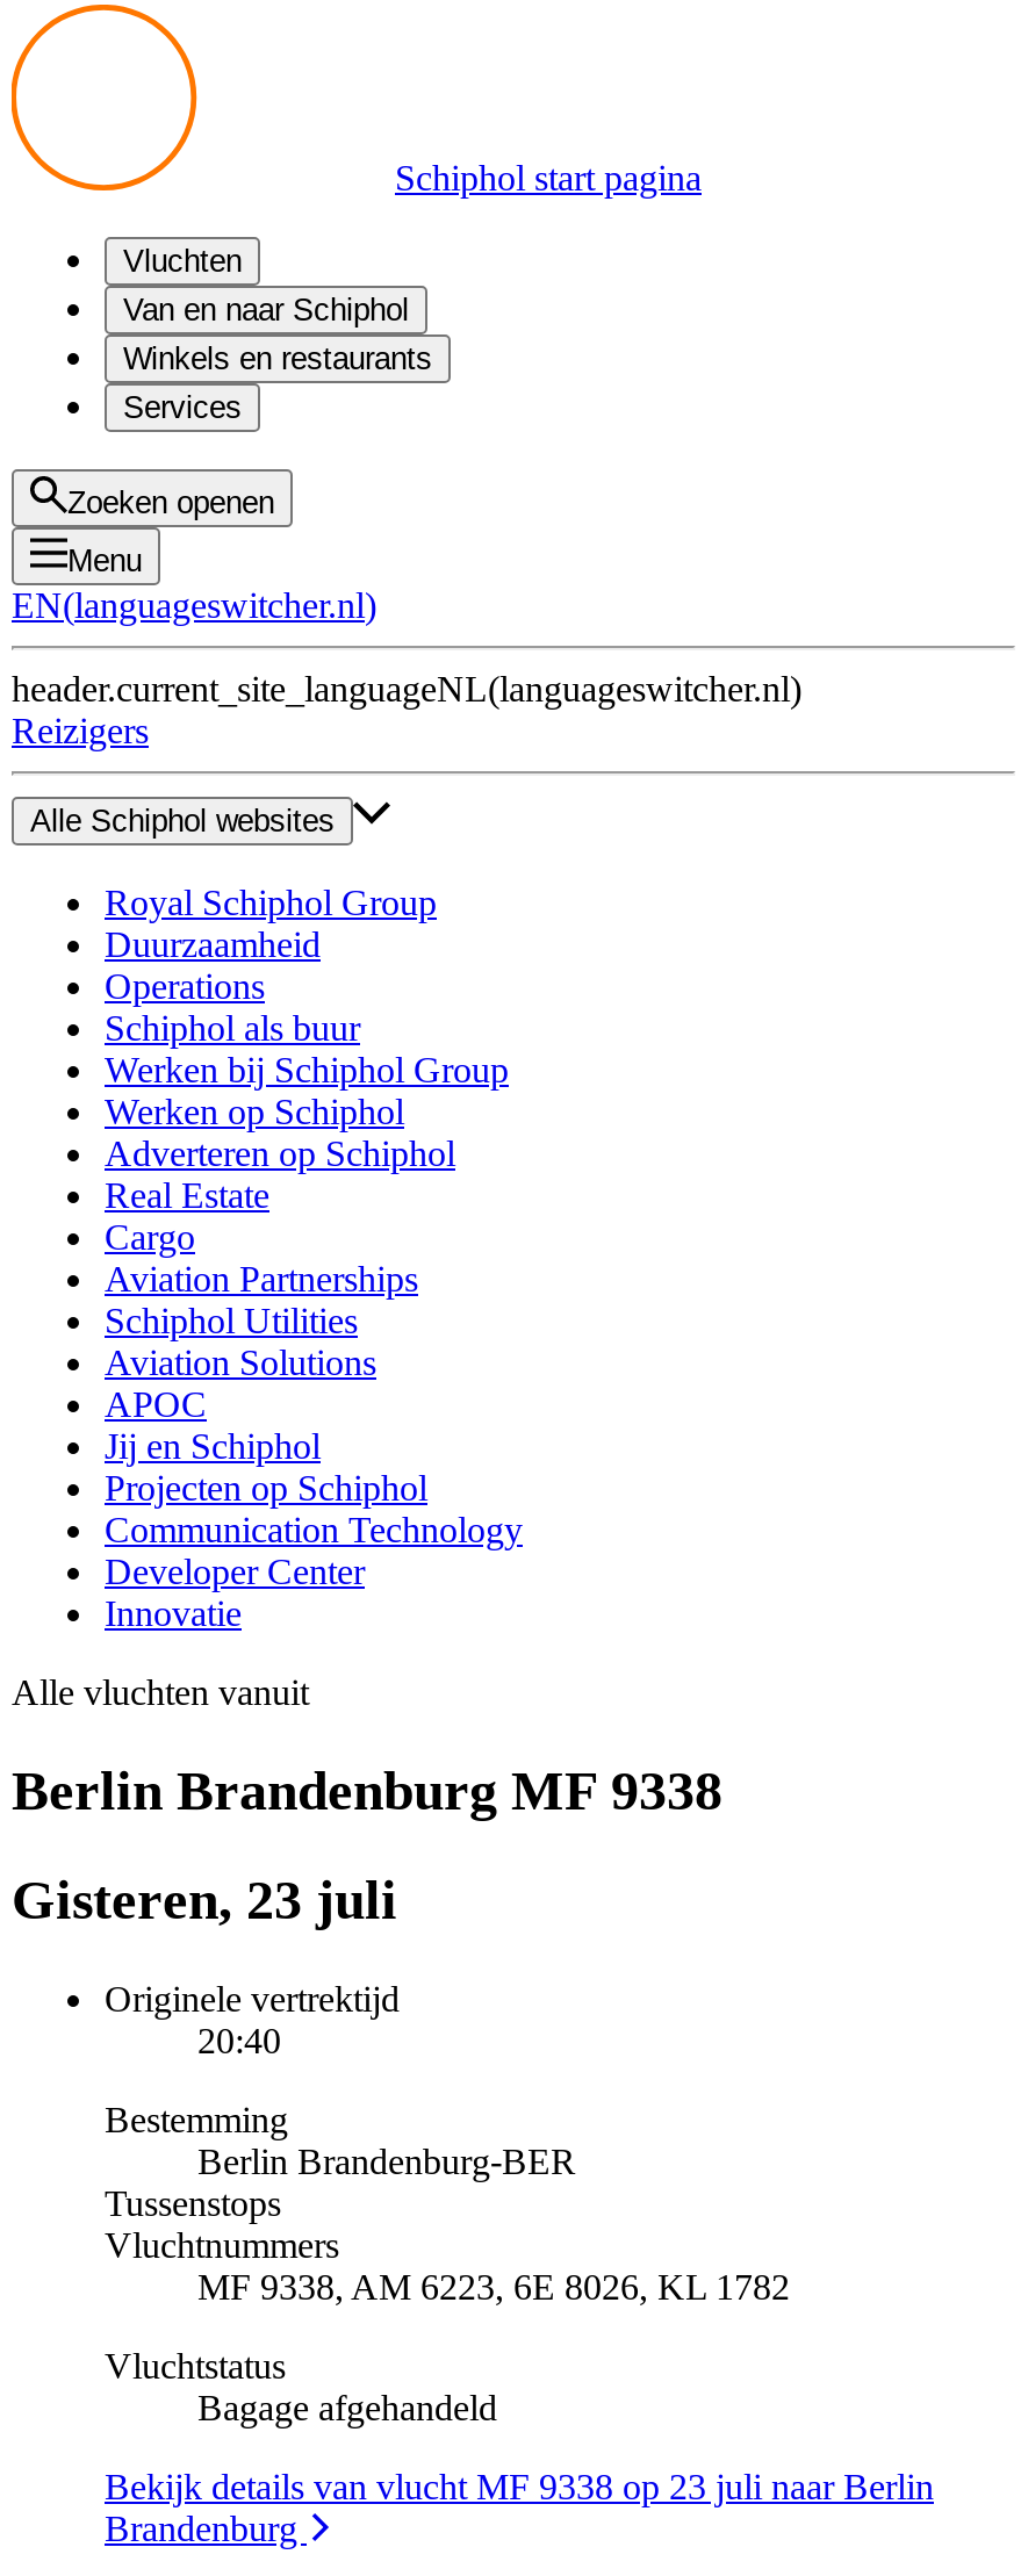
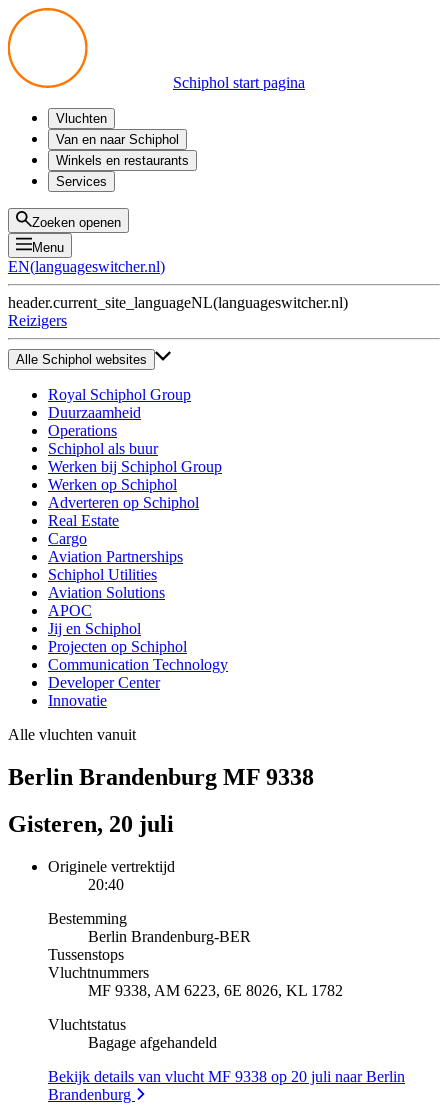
- Gisteren, 23 juli
+ Gisteren, 20 juli

- Bekijk details van vlucht MF 9338 op 23 juli naar Berlin
+ Bekijk details van vlucht MF 9338 op 20 juli naar Berlin
